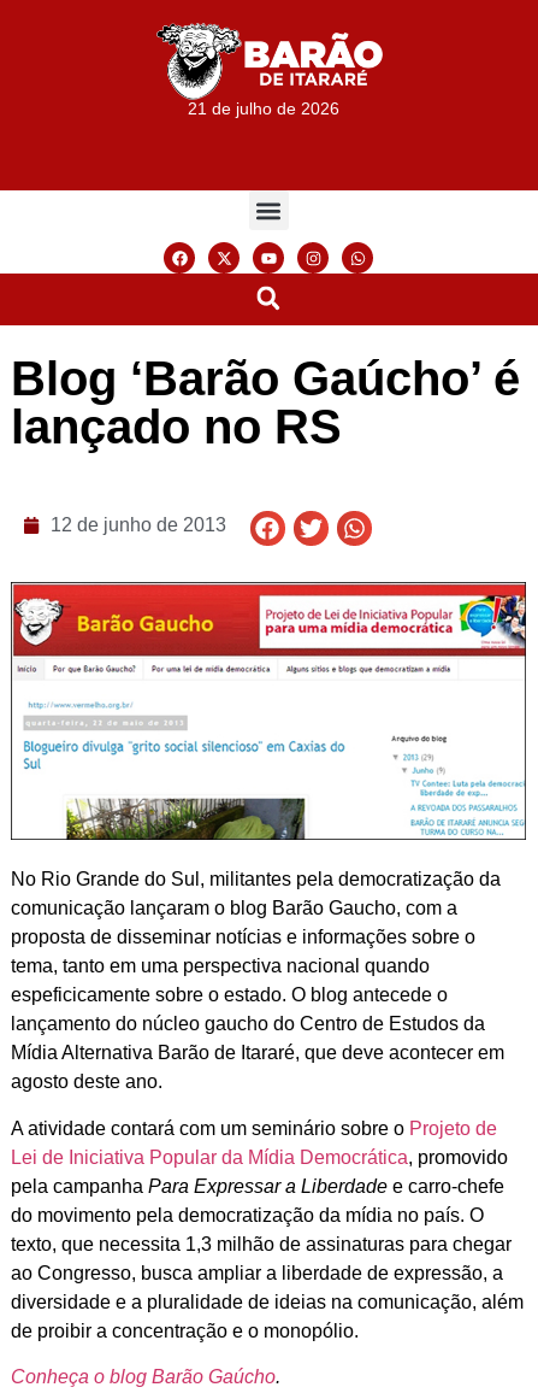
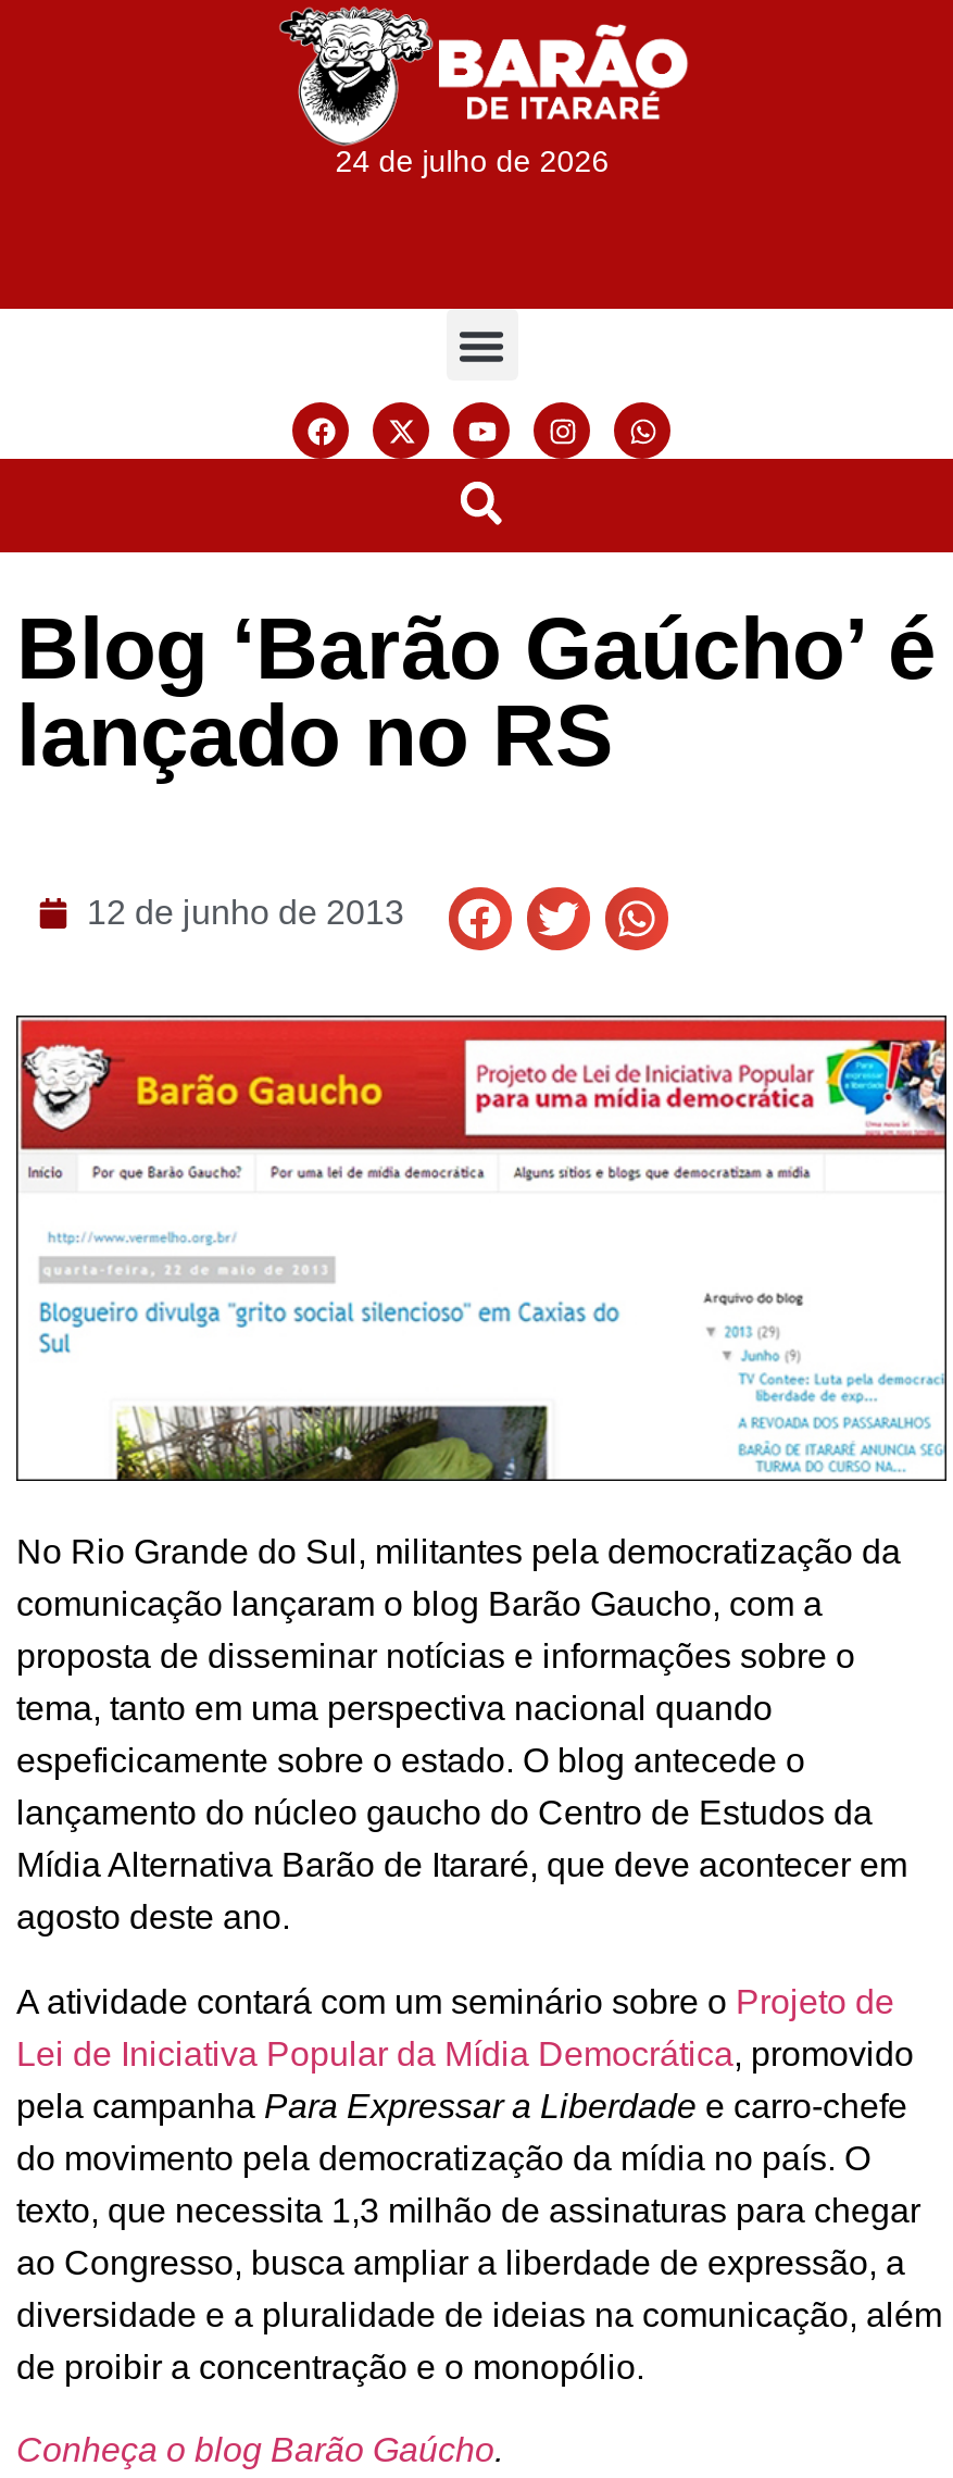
- 21 de julho de 2026
+ 24 de julho de 2026
